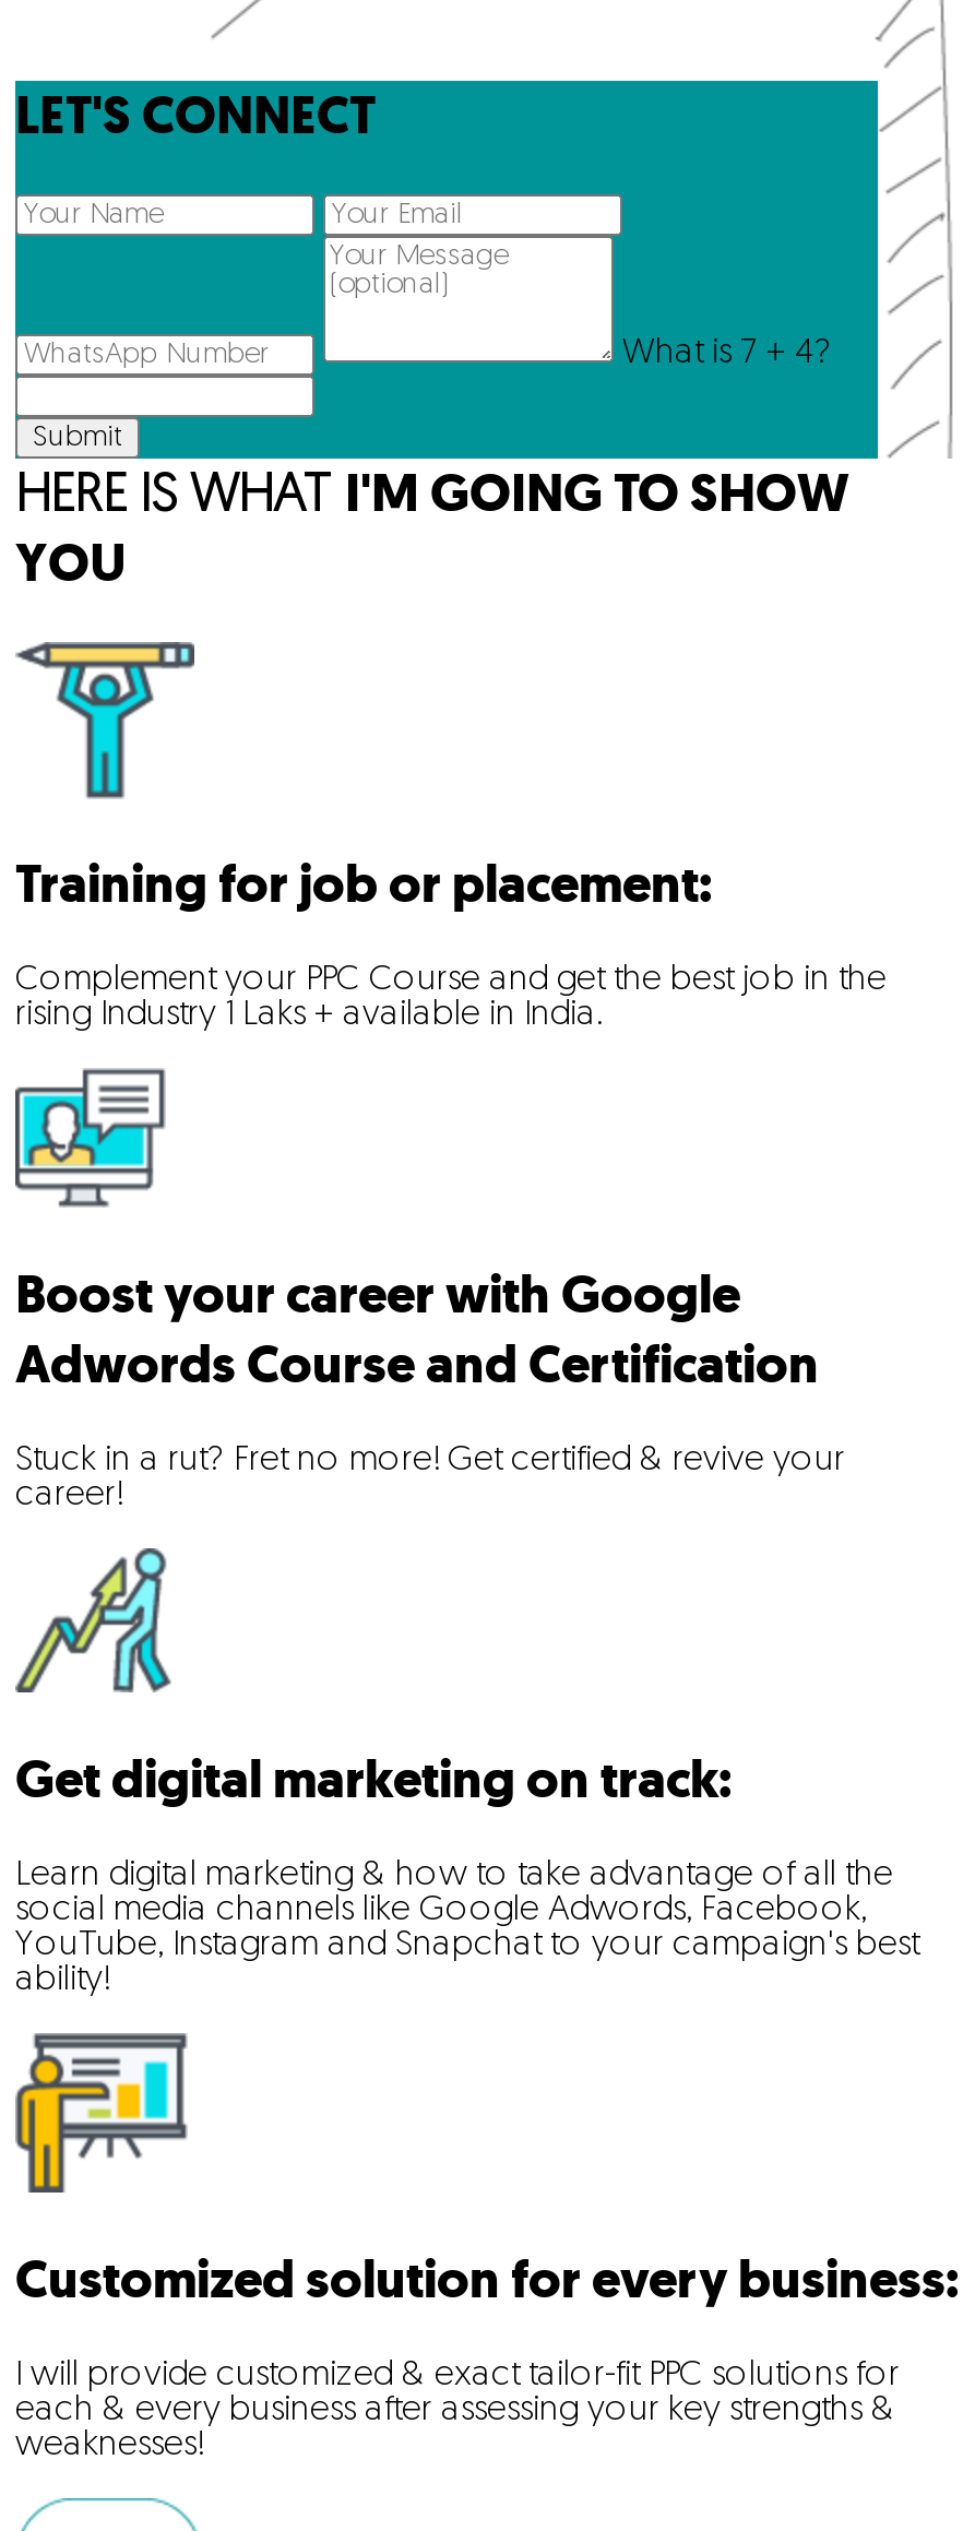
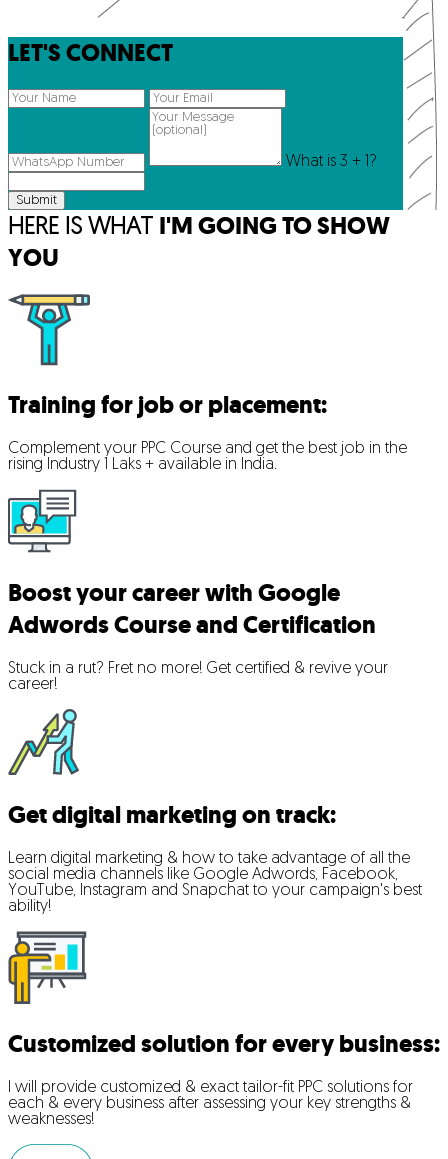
- What is 7 + 4?
+ What is 3 + 1?
